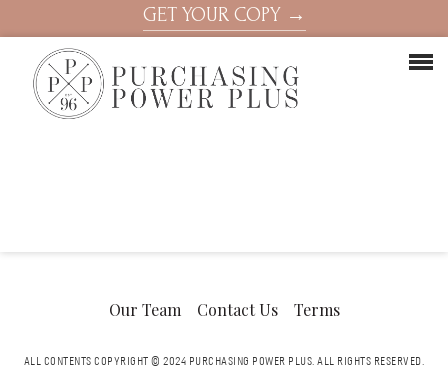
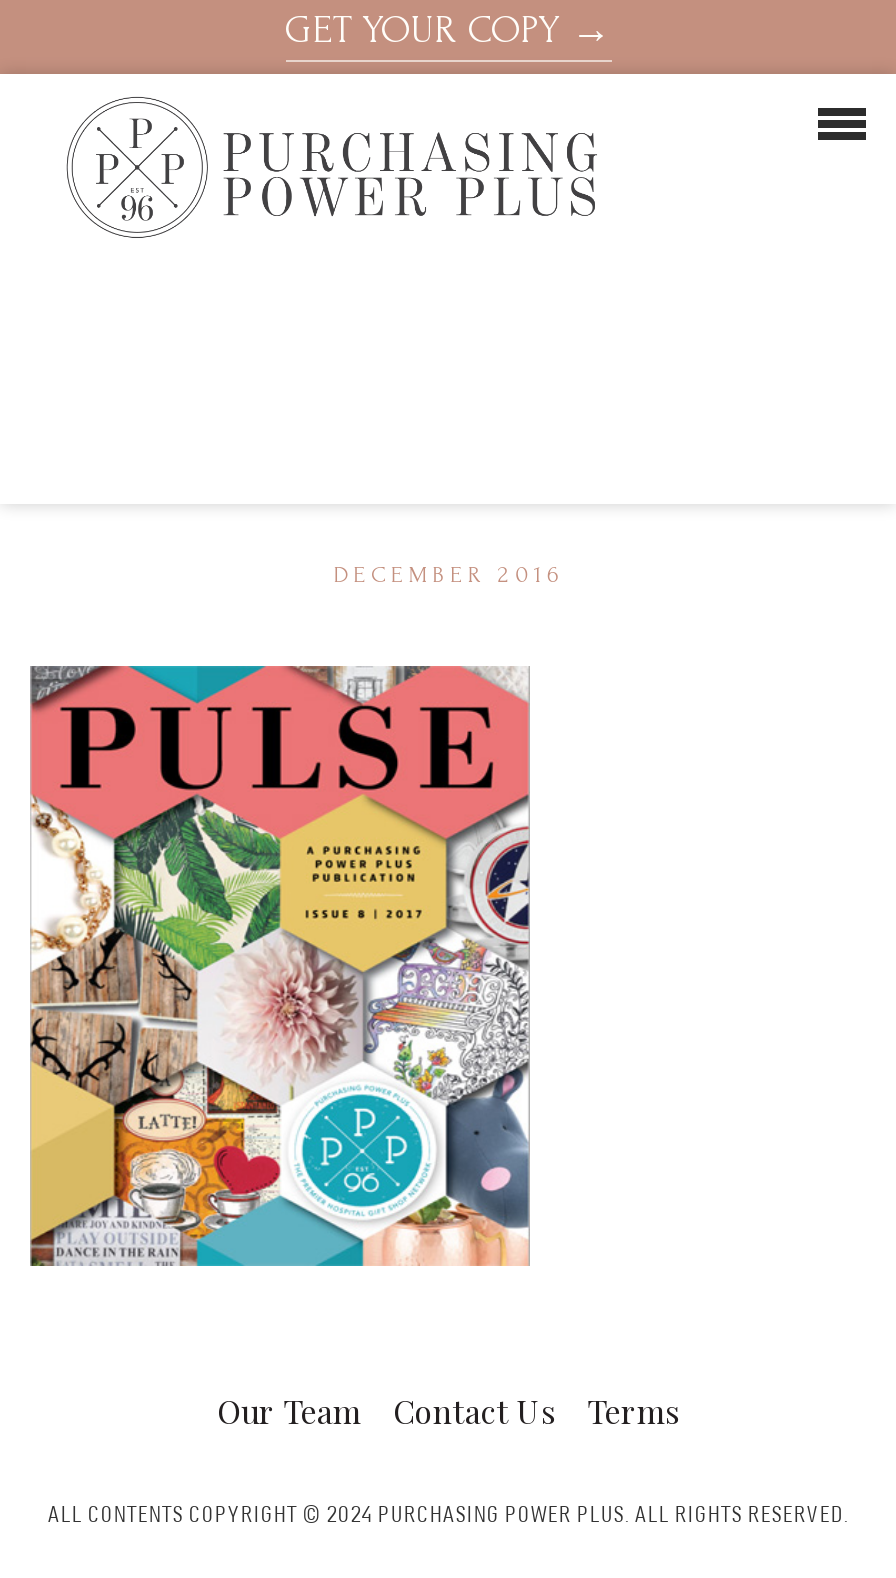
+ [image]

+ DECEMBER 2016
